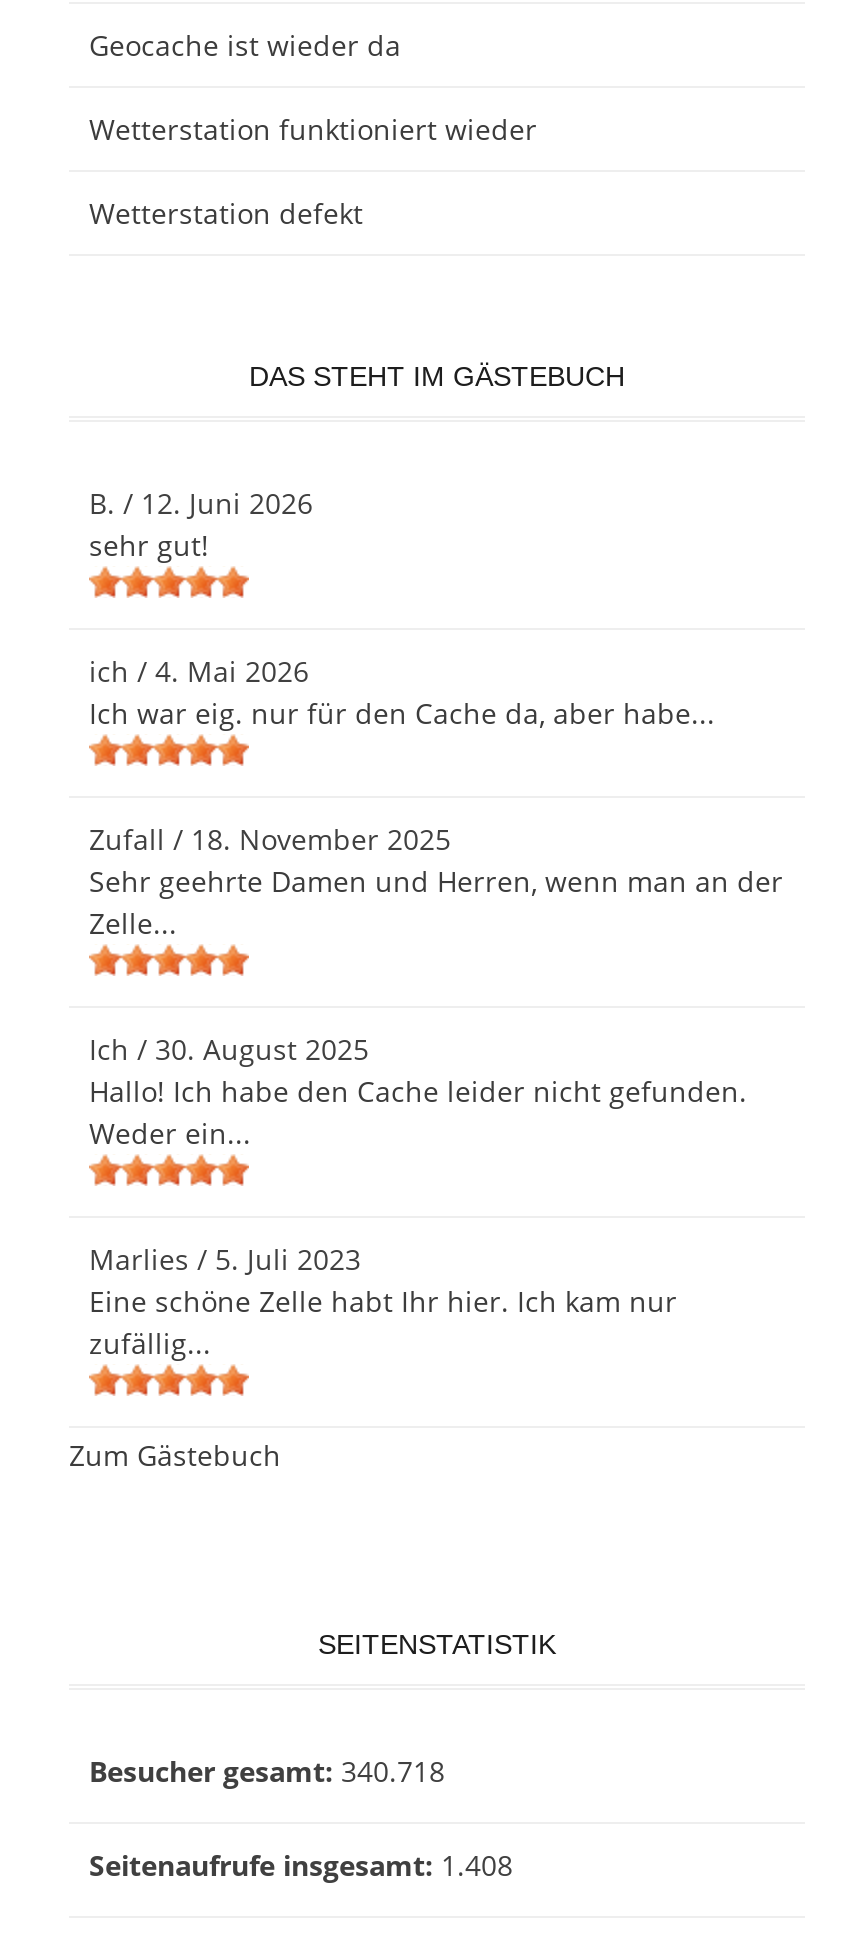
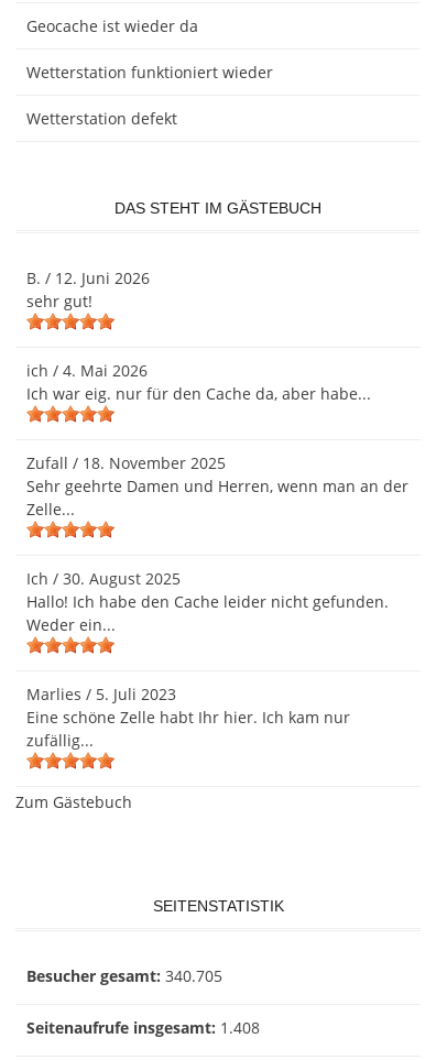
- Besucher gesamt: 340.718
+ Besucher gesamt: 340.705
